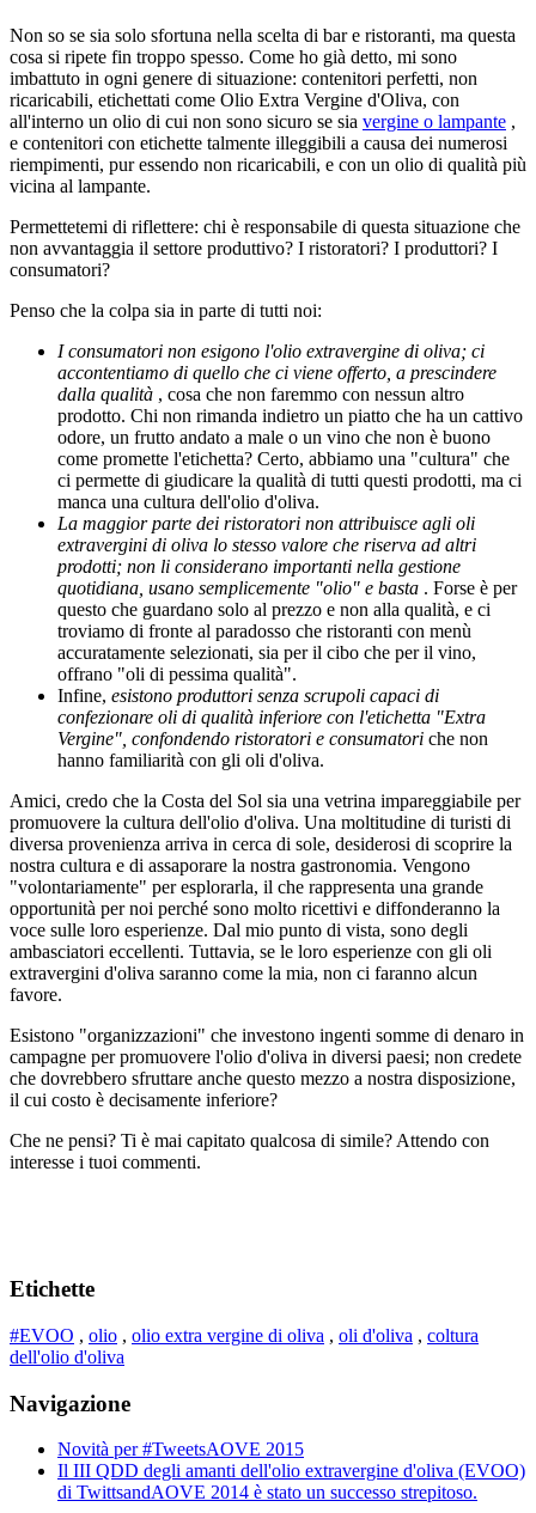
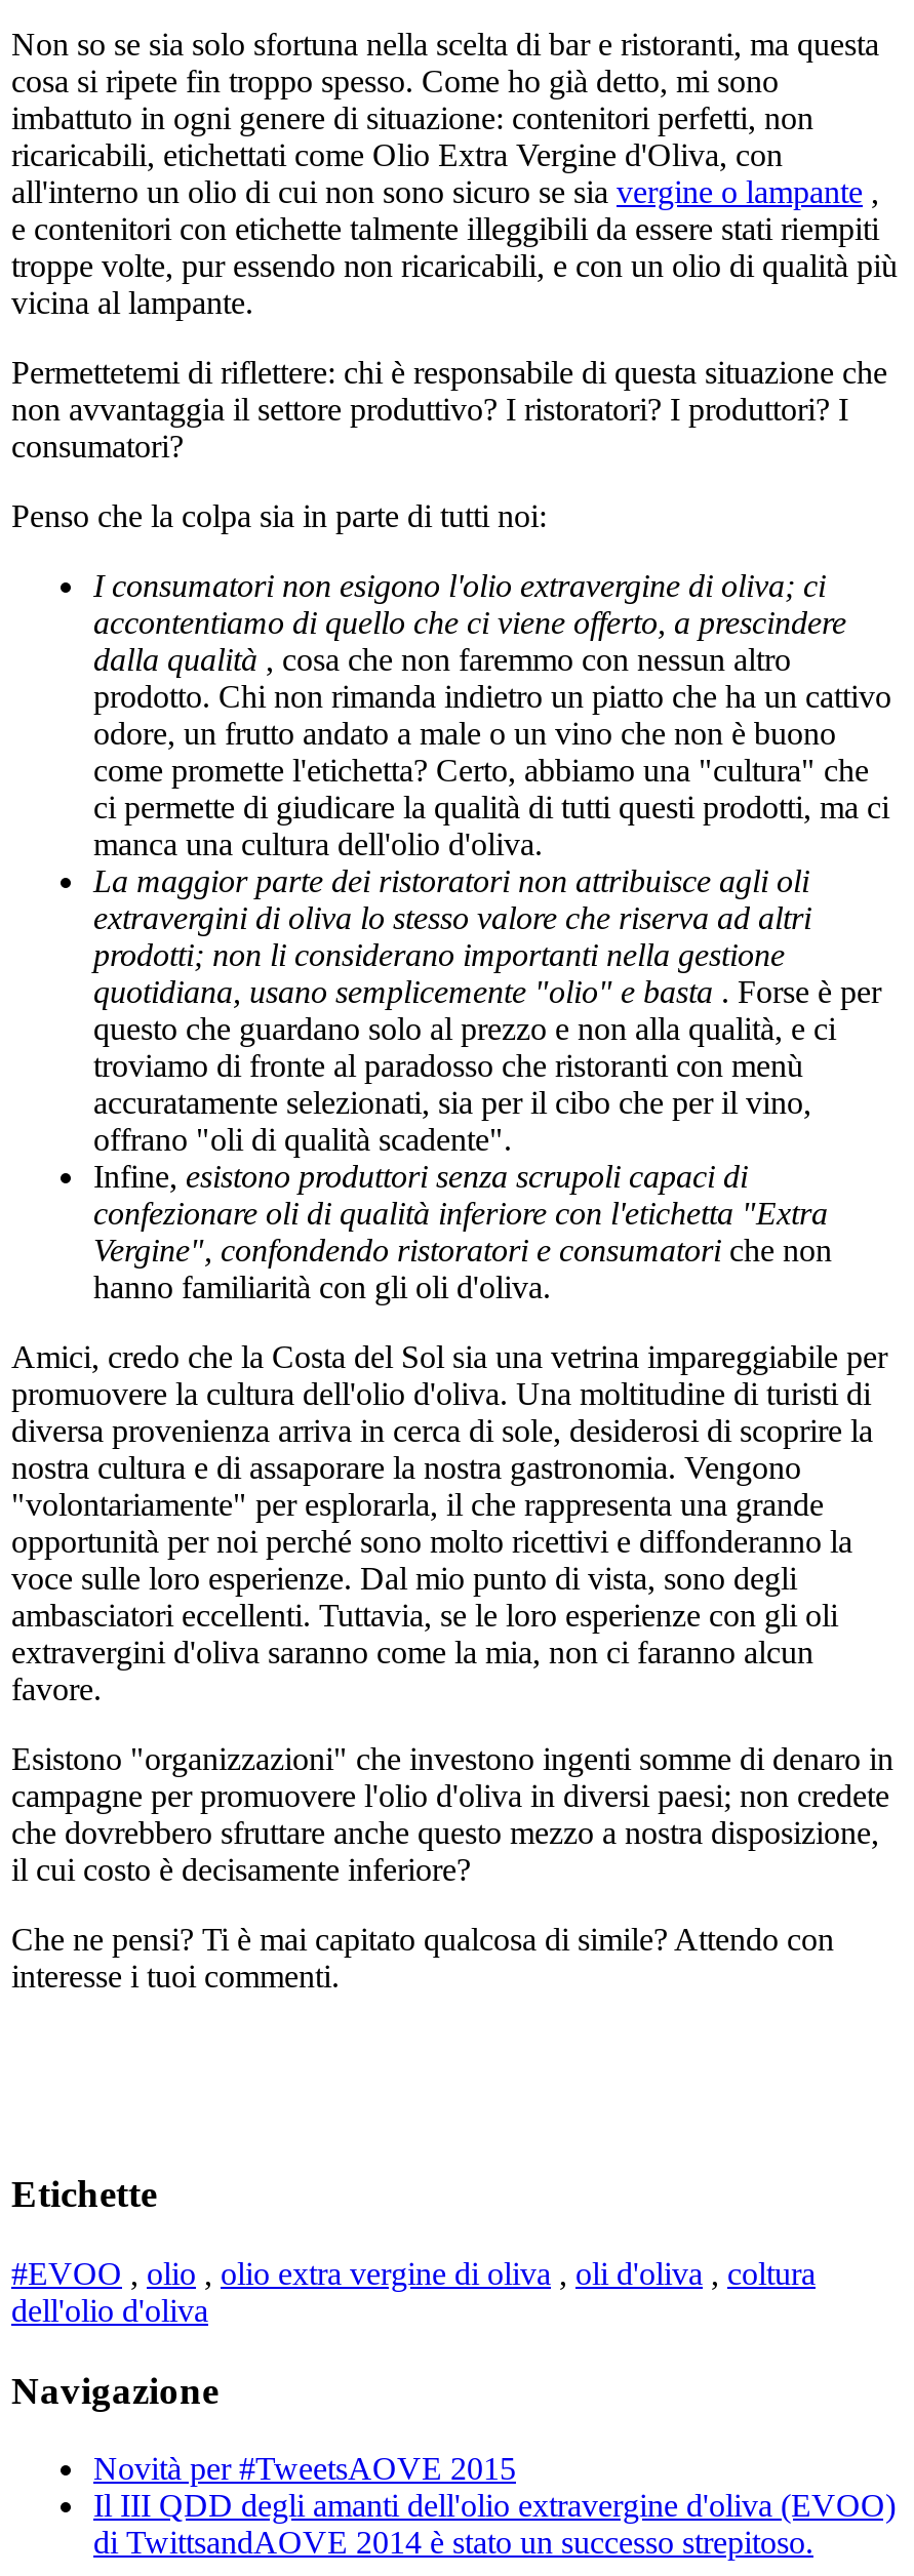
- e contenitori con etichette talmente illeggibili a causa dei numerosi
- riempimenti, pur essendo non ricaricabili, e con un olio di qualità più
+ e contenitori con etichette talmente illeggibili da essere stati riempiti
+ troppe volte, pur essendo non ricaricabili, e con un olio di qualità più

- offrano "oli di pessima qualità".
+ offrano "oli di qualità scadente".
